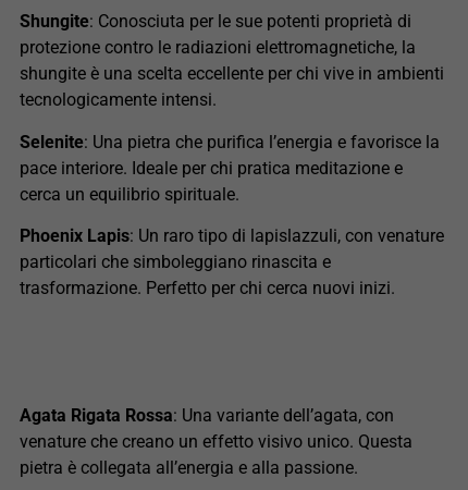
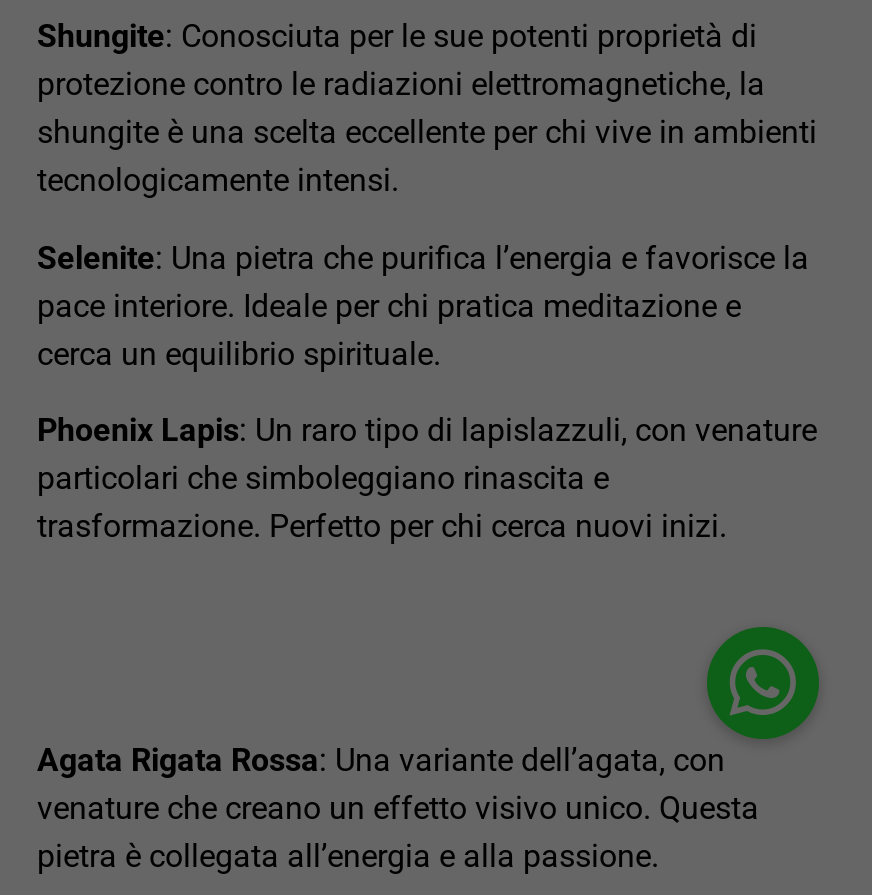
+ [image]
